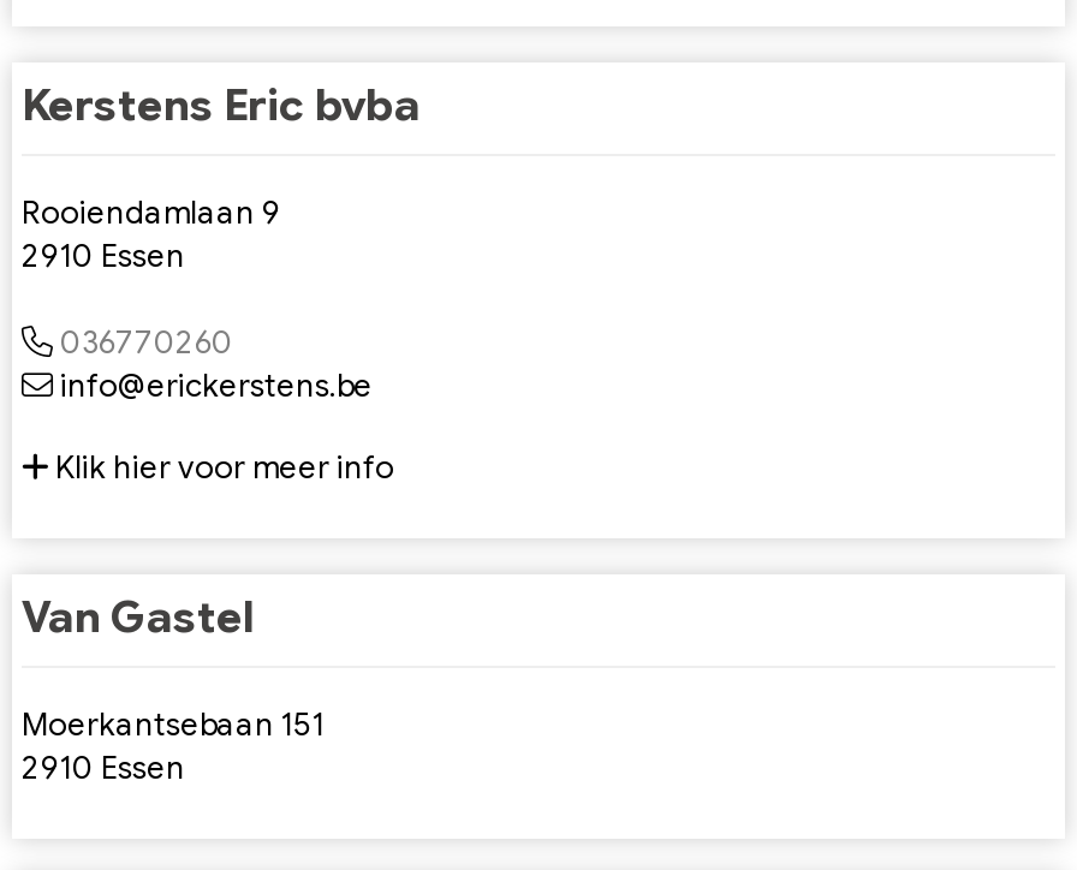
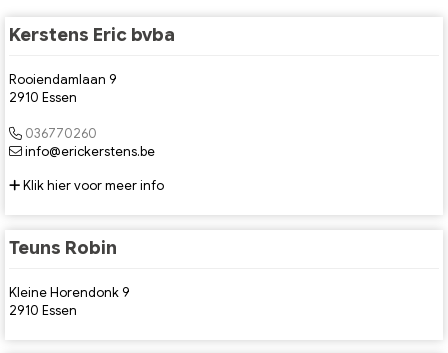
- Van Gastel
+ Teuns Robin

- Moerkantsebaan 151
+ Kleine Horendonk 9
